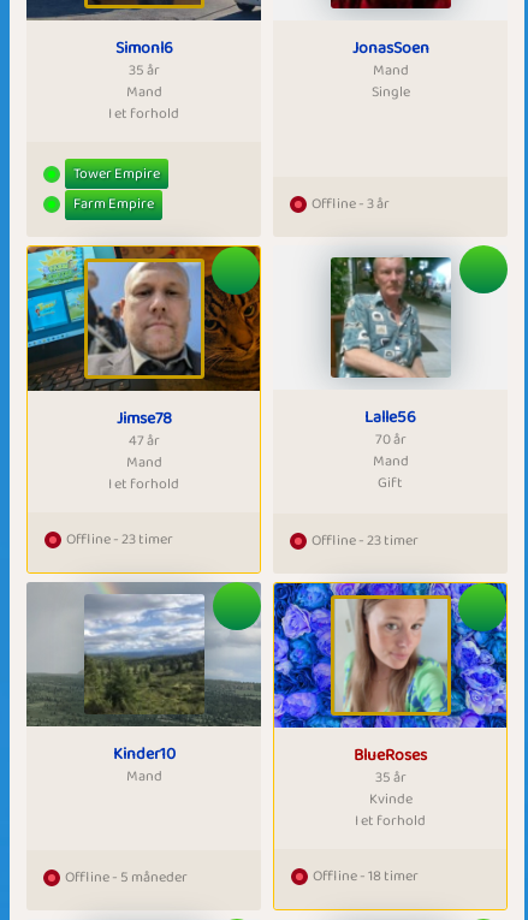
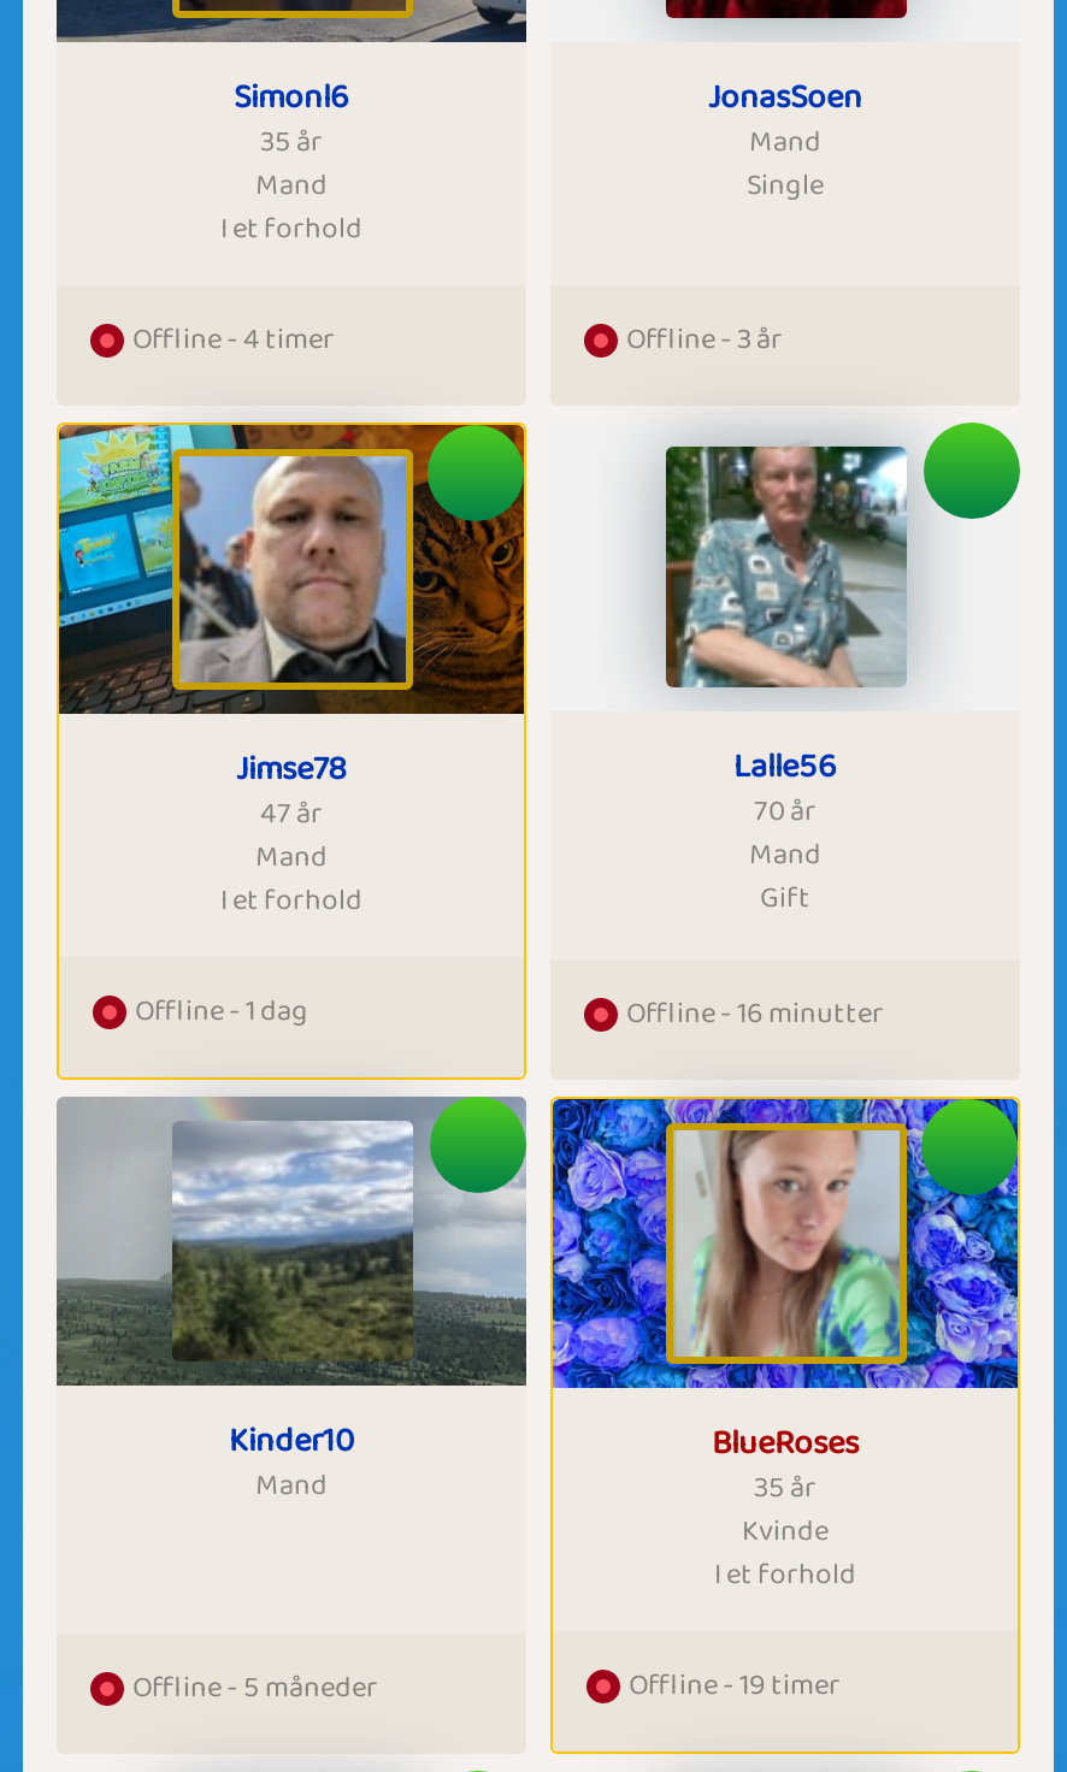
- Tower Empire
- Farm Empire
+ Offline - 4 timer

- Offline - 23 timer
+ Offline - 1 dag

- Offline - 23 timer
+ Offline - 16 minutter

- Offline - 18 timer
+ Offline - 19 timer
